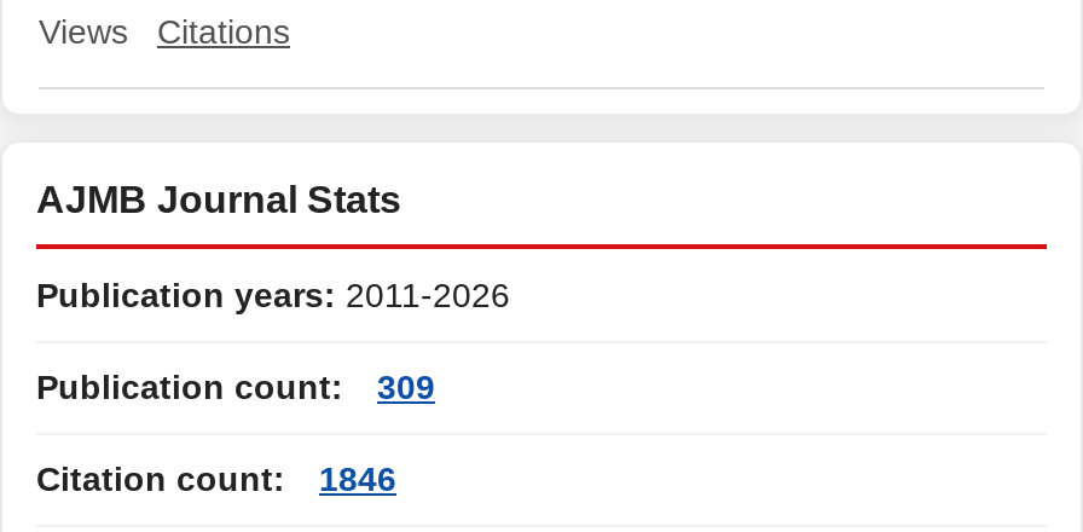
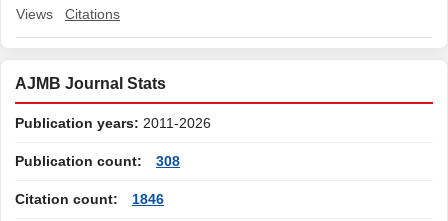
- Publication count: 309
+ Publication count: 308
